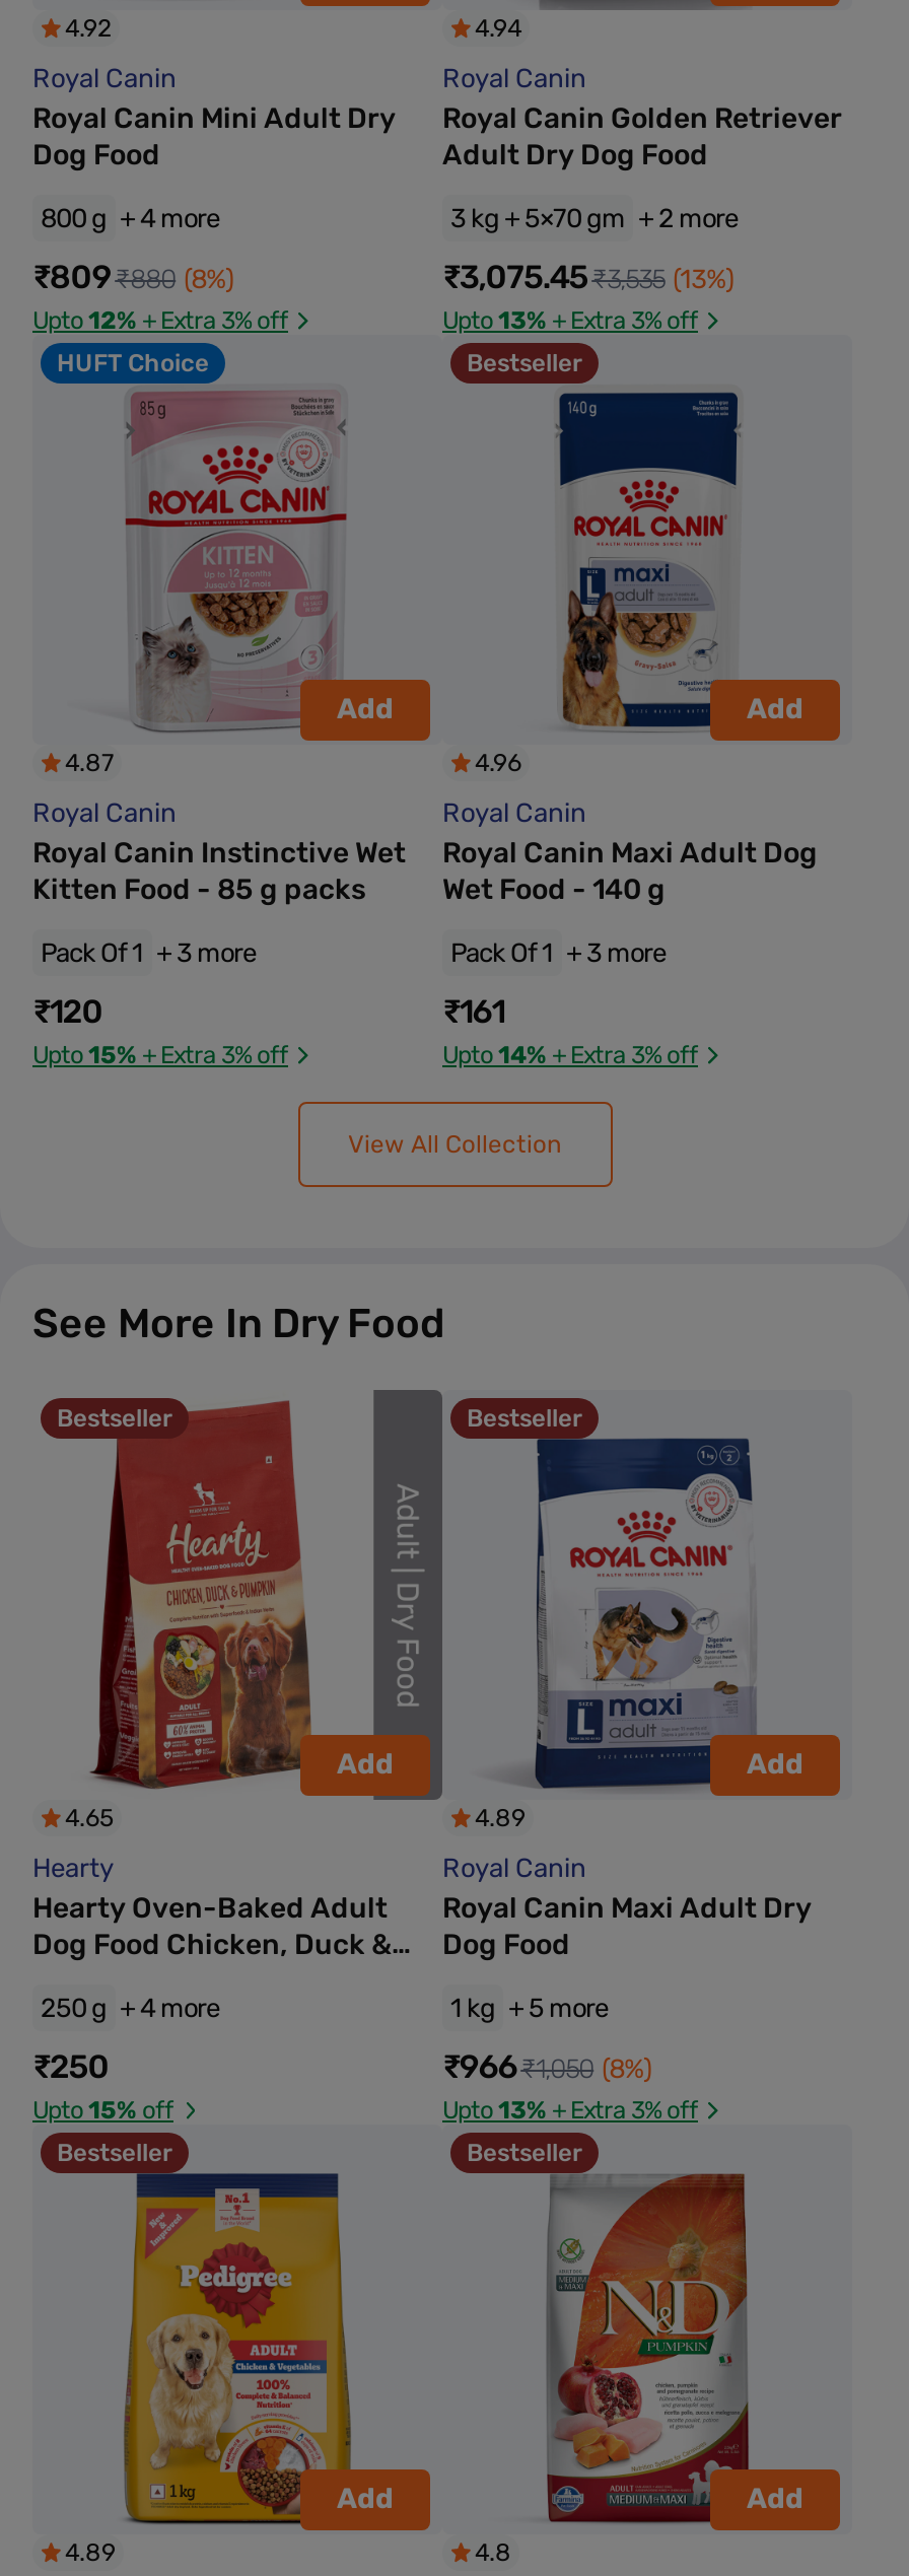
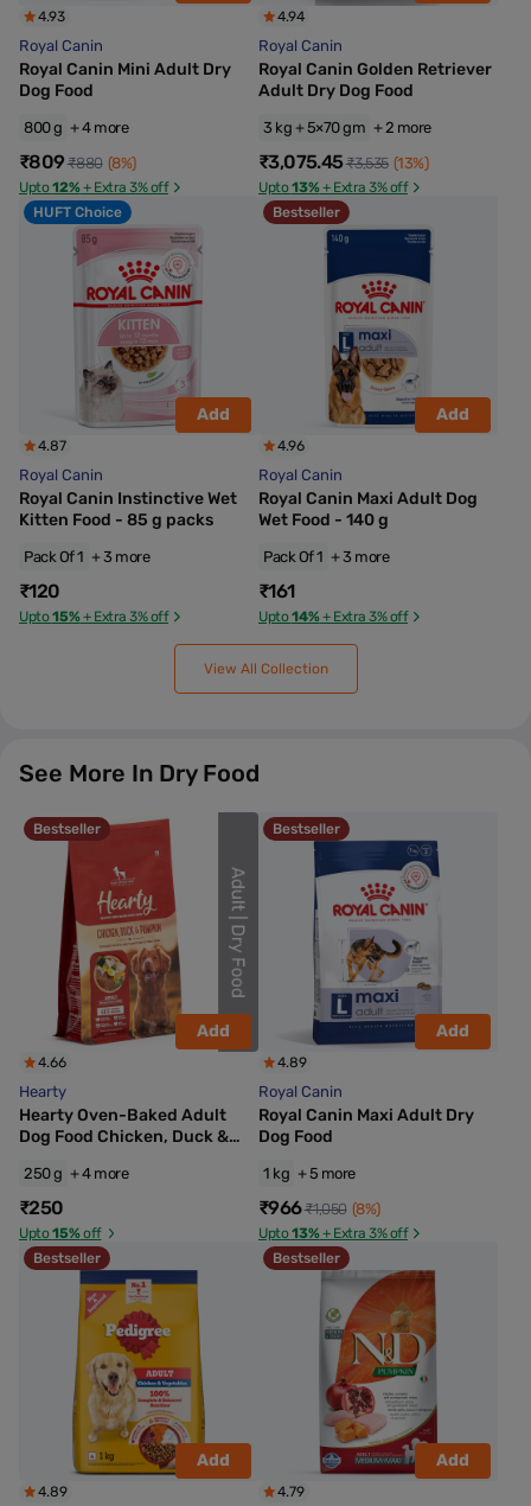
- 4.92
+ 4.93

- 4.65
+ 4.66

- 4.8
+ 4.79
